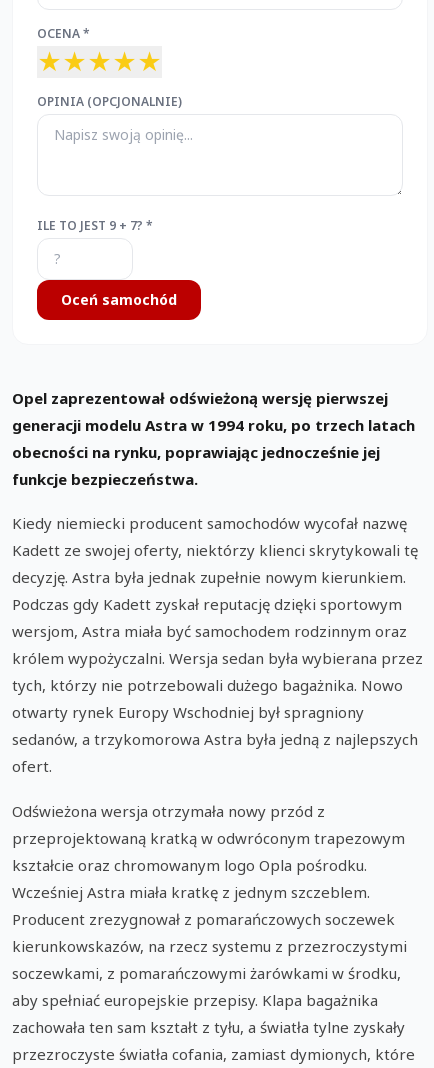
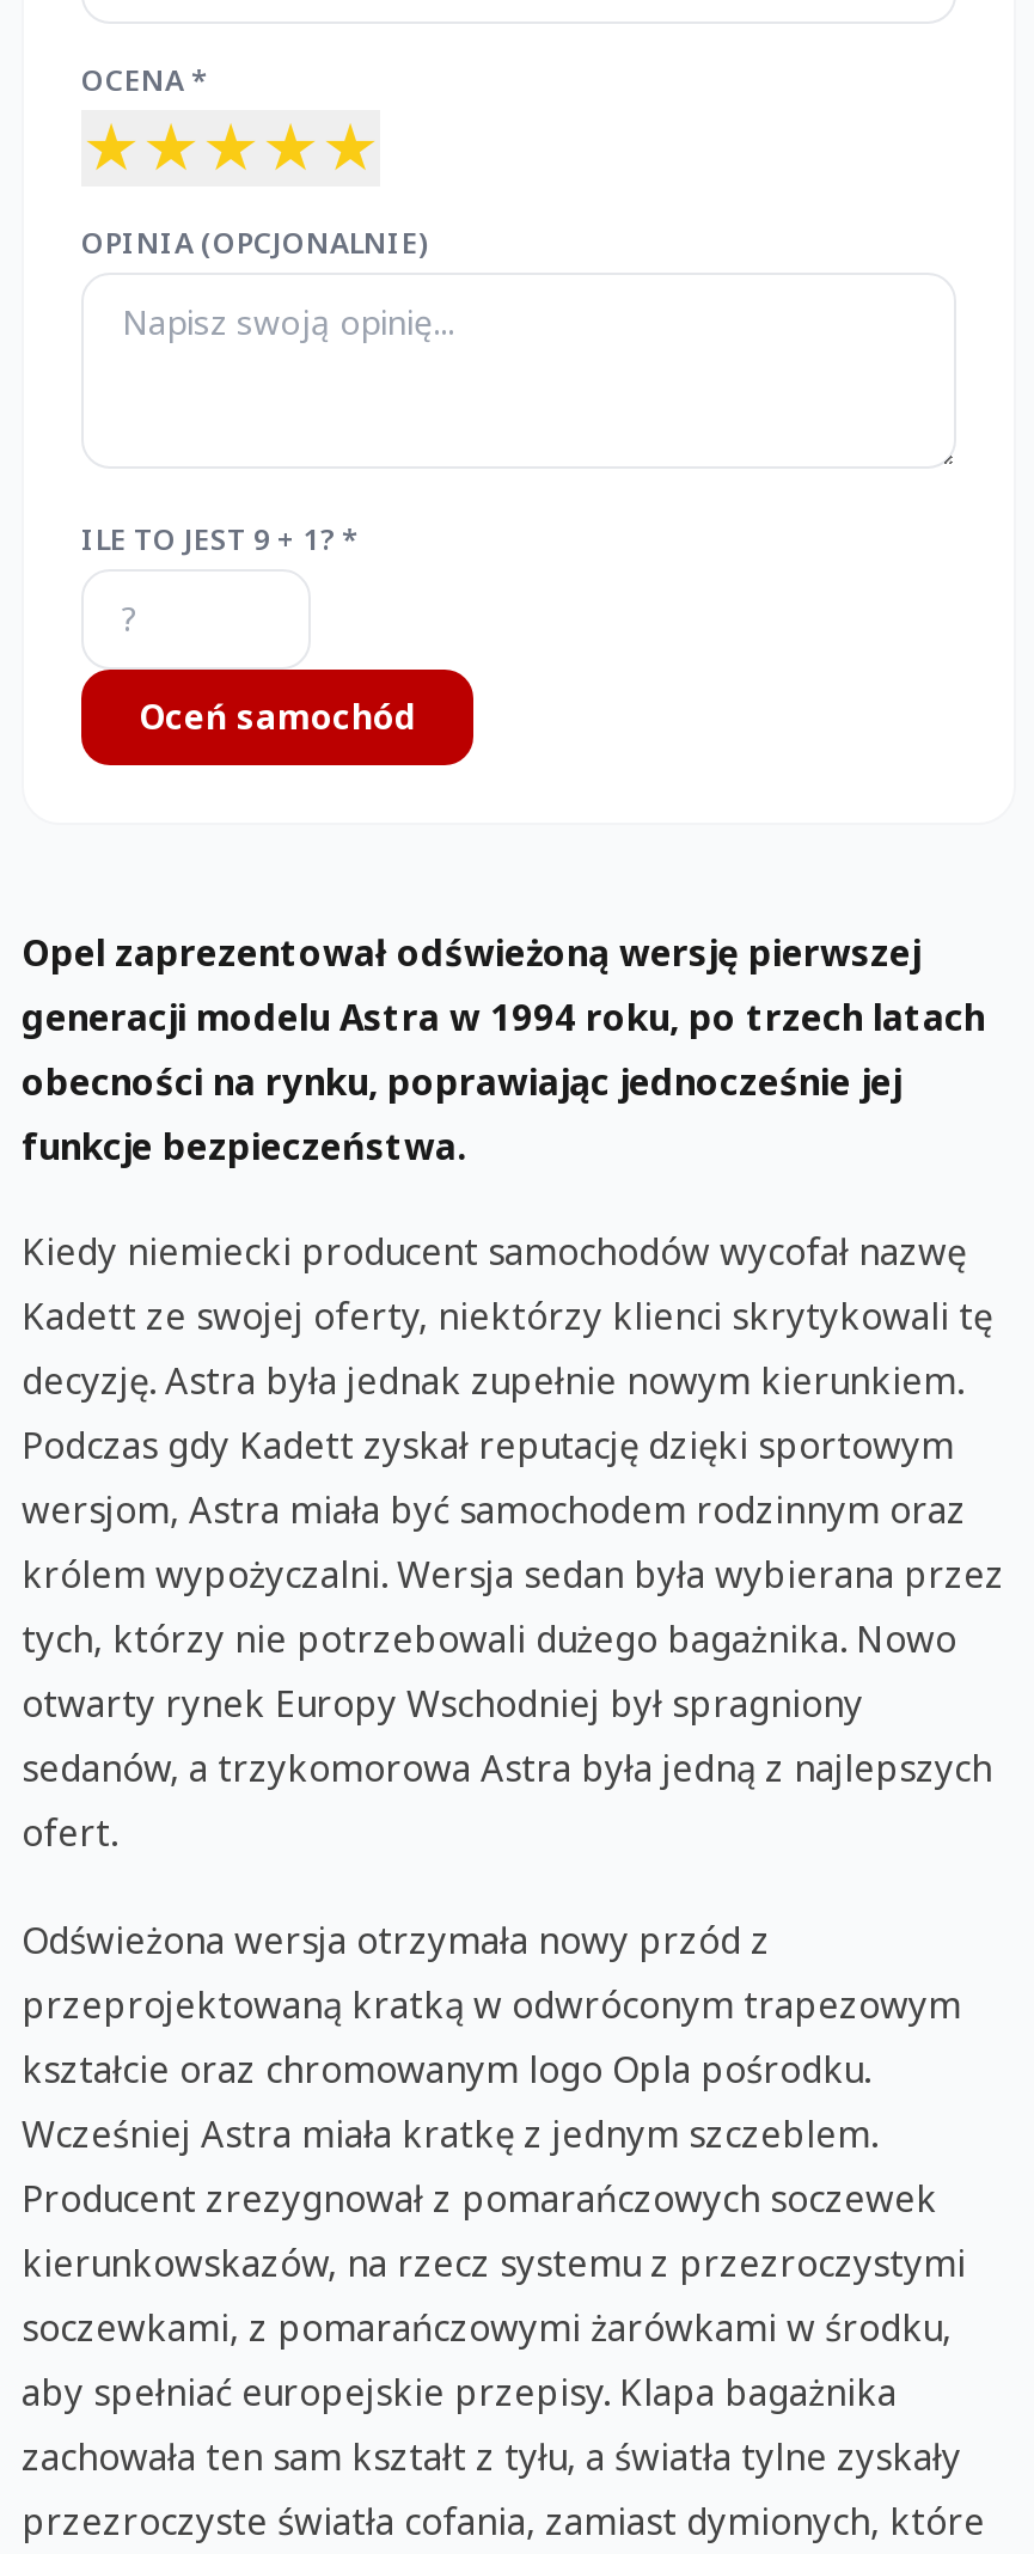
- ILE TO JEST 9 + 7? *
+ ILE TO JEST 9 + 1? *
